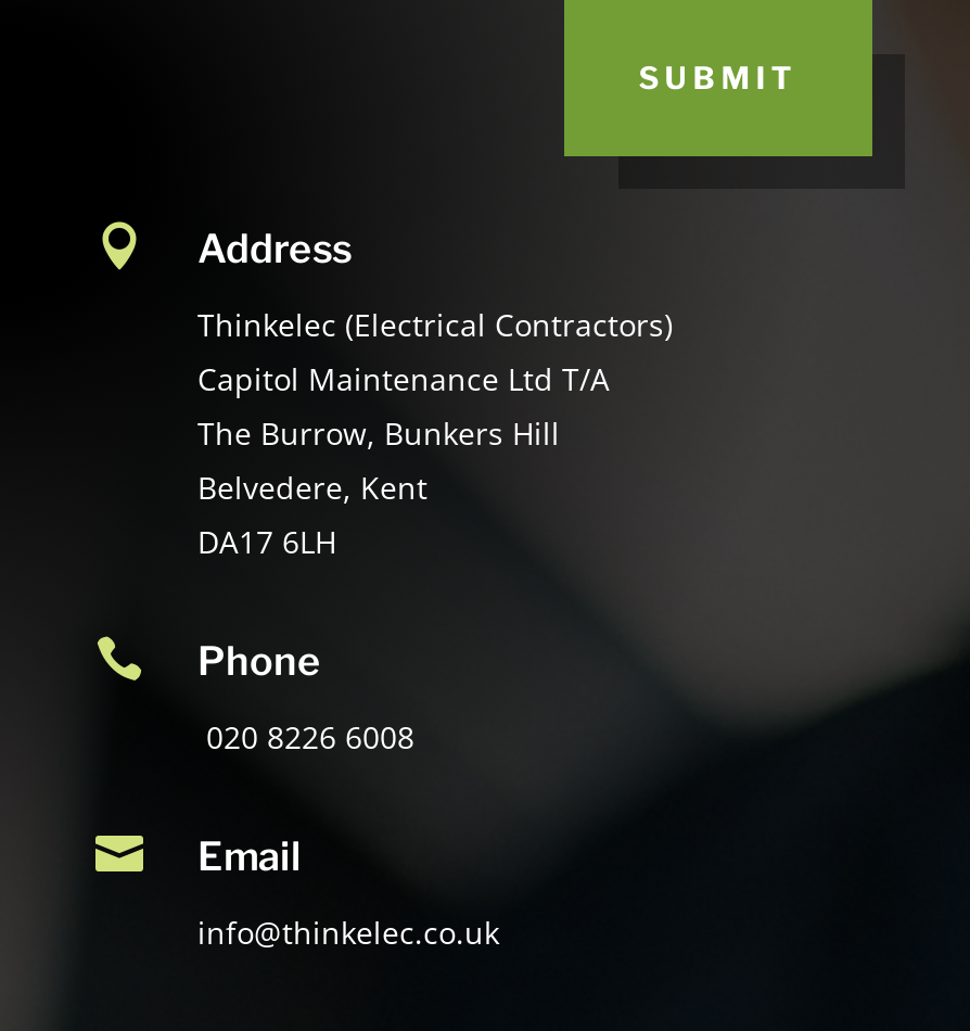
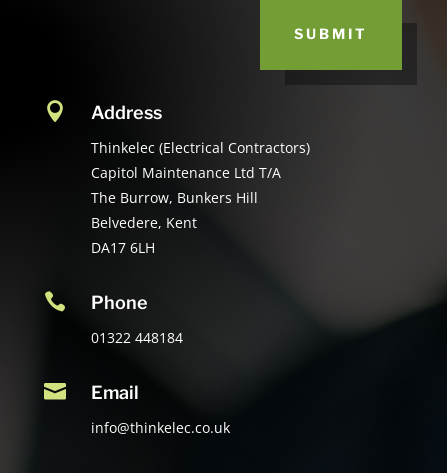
- 020 8226 6008
+ 01322 448184
